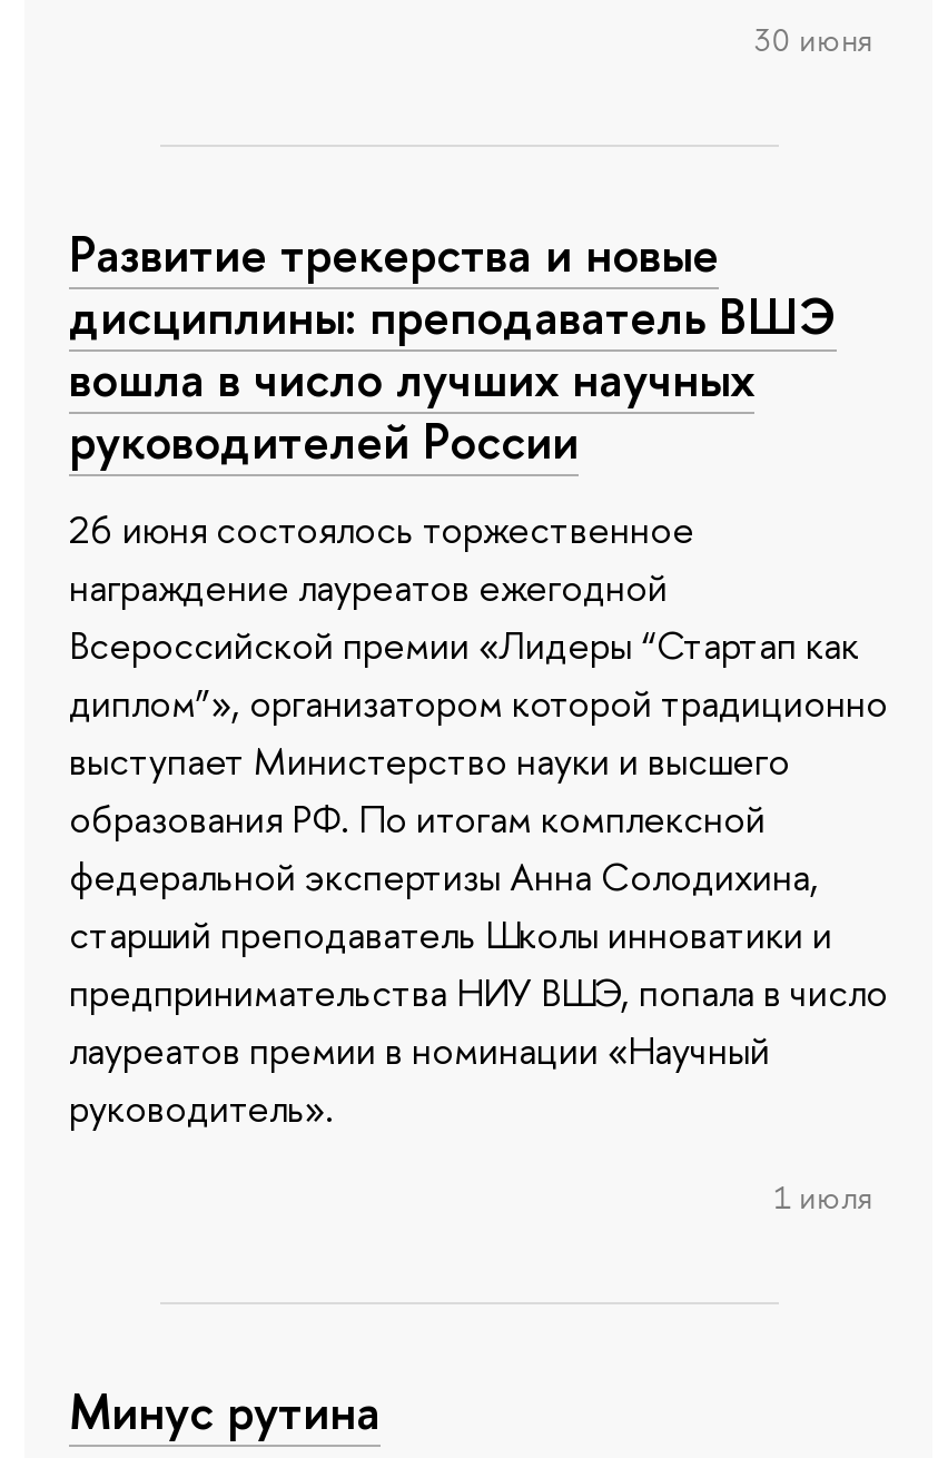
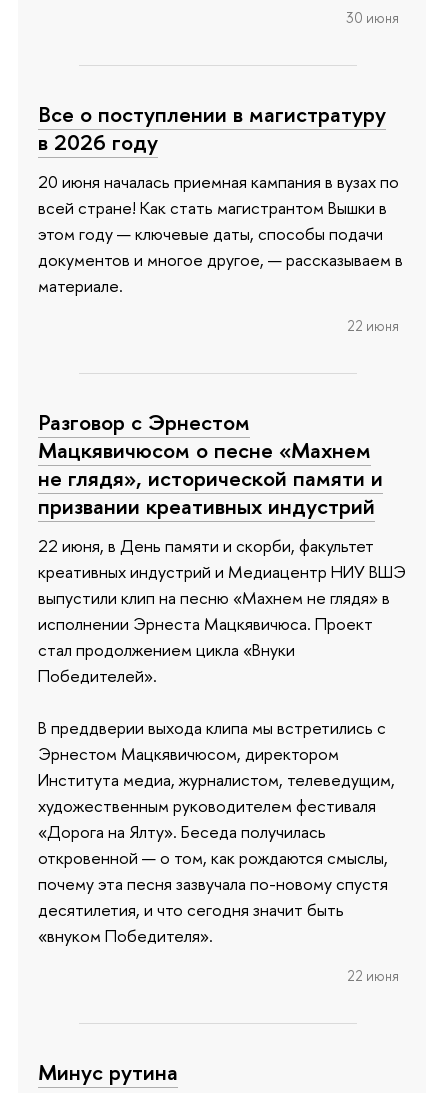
- Развитие трекерства и новые
- дисциплины: преподаватель ВШЭ
- вошла в число лучших научных
- руководителей России
- 26 июня состоялось торжественное
- награждение лауреатов ежегодной
- Всероссийской премии «Лидеры “Стартап как
- диплом”», организатором которой традиционно
- выступает Министерство науки и высшего
- образования РФ. По итогам комплексной
- федеральной экспертизы Анна Солодихина,
- старший преподаватель Школы инноватики и
- предпринимательства НИУ ВШЭ, попала в число
- лауреатов премии в номинации «Научный
- руководитель».
- 1 июля
+ Все о поступлении в магистратуру
+ в 2026 году
+ 20 июня началась приемная кампания в вузах по
+ всей стране! Как стать магистрантом Вышки в
+ этом году — ключевые даты, способы подачи
+ документов и многое другое, — рассказываем в
+ материале.
+ 22 июня
+ Разговор с Эрнестом
+ Мацкявичюсом о песне «Махнем
+ не глядя», исторической памяти и
+ призвании креативных индустрий
+ 22 июня, в День памяти и скорби, факультет
+ креативных индустрий и Медиацентр НИУ ВШЭ
+ выпустили клип на песню «Махнем не глядя» в
+ исполнении Эрнеста Мацкявичюса. Проект
+ стал продолжением цикла «Внуки
+ Победителей».
+ В преддверии выхода клипа мы встретились с
+ Эрнестом Мацкявичюсом, директором
+ Института медиа, журналистом, телеведущим,
+ художественным руководителем фестиваля
+ «Дорога на Ялту». Беседа получилась
+ откровенной — о том, как рождаются смыслы,
+ почему эта песня зазвучала по-новому спустя
+ десятилетия, и что сегодня значит быть
+ «внуком Победителя».
+ 22 июня
